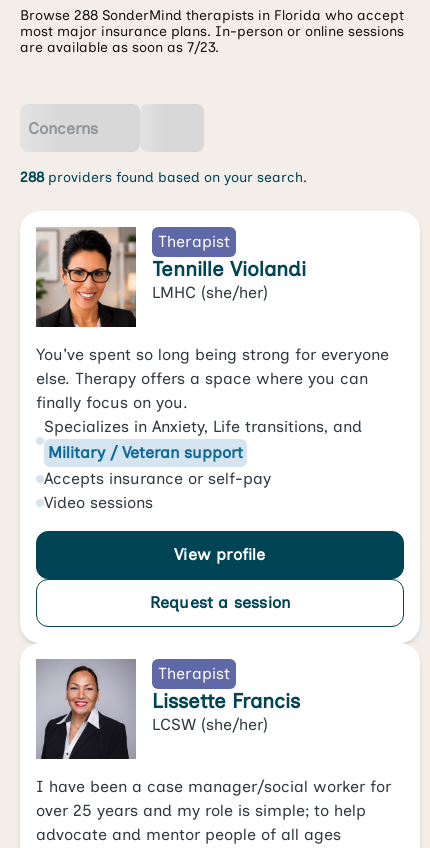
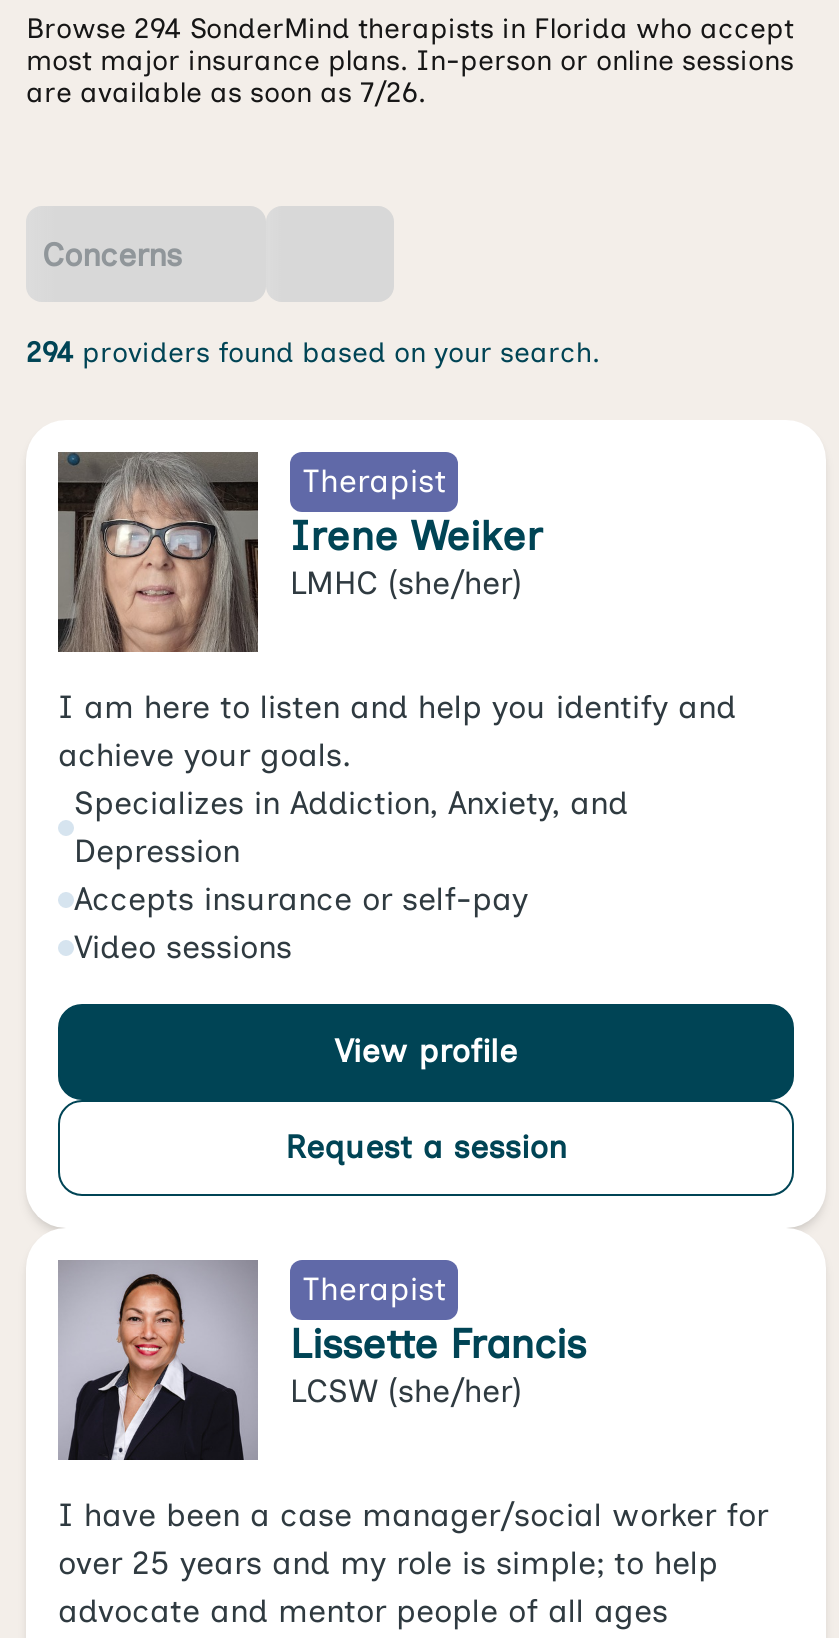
- Browse 288 SonderMind therapists in Florida who accept
+ Browse 294 SonderMind therapists in Florida who accept

- are available as soon as 7/23.
+ are available as soon as 7/26.

- 288 providers found based on your search.
+ 294 providers found based on your search.

- [image]
- Tennille Violandi
+ [image]
+ Irene Weiker

- You've spent so long being strong for everyone
- else. Therapy offers a space where you can
- finally focus on you.
- Specializes in Anxiety, Life transitions, and
- Military / Veteran support
+ I am here to listen and help you identify and
+ achieve your goals.
+ Specializes in Addiction, Anxiety, and
+ Depression
